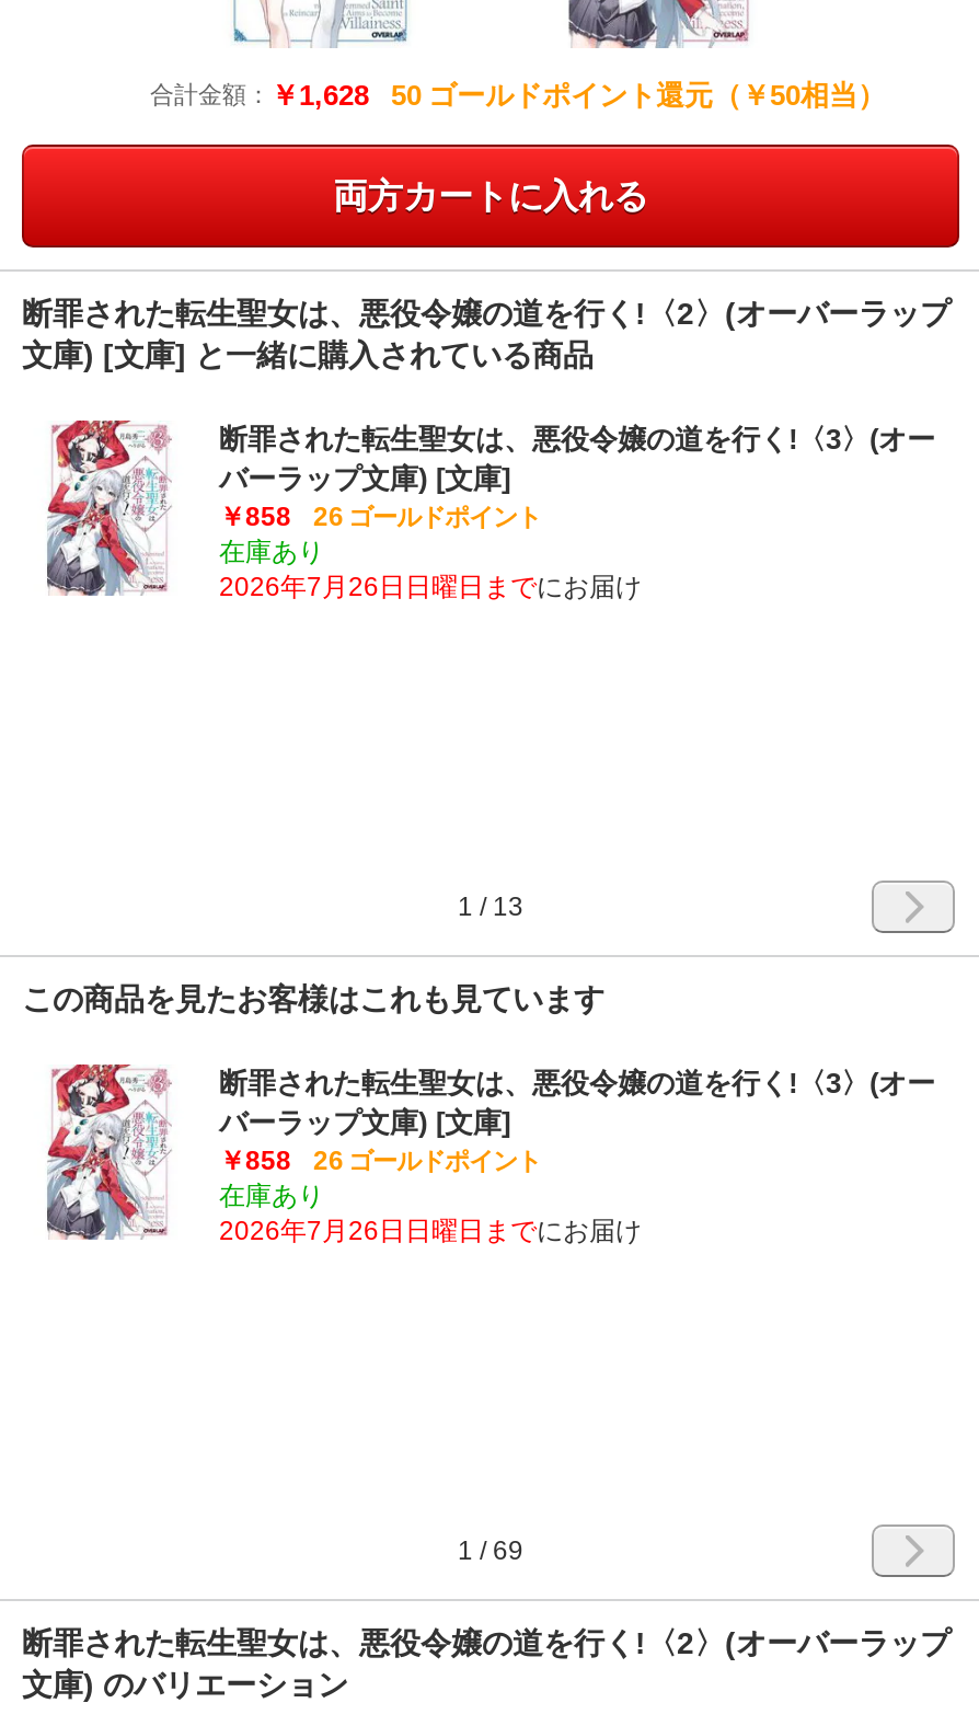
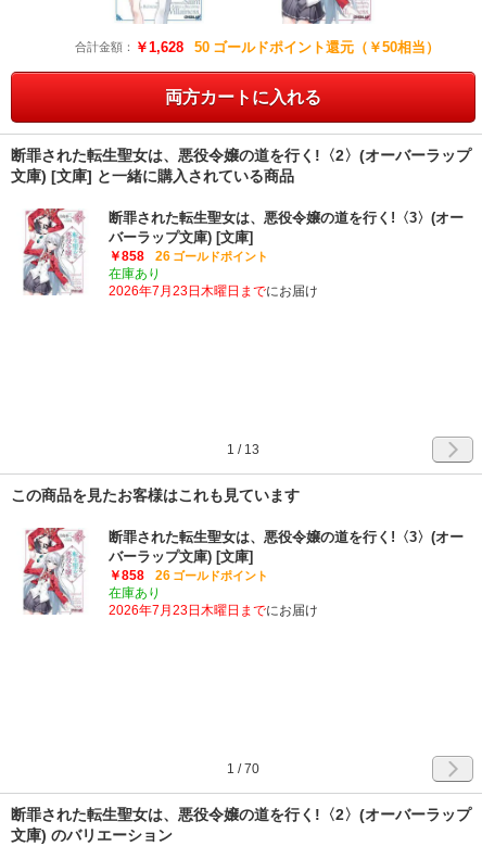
- 2026年7月26日日曜日までにお届け
+ 2026年7月23日木曜日までにお届け

- 2026年7月26日日曜日までにお届け
+ 2026年7月23日木曜日までにお届け

- 1 / 69
+ 1 / 70
